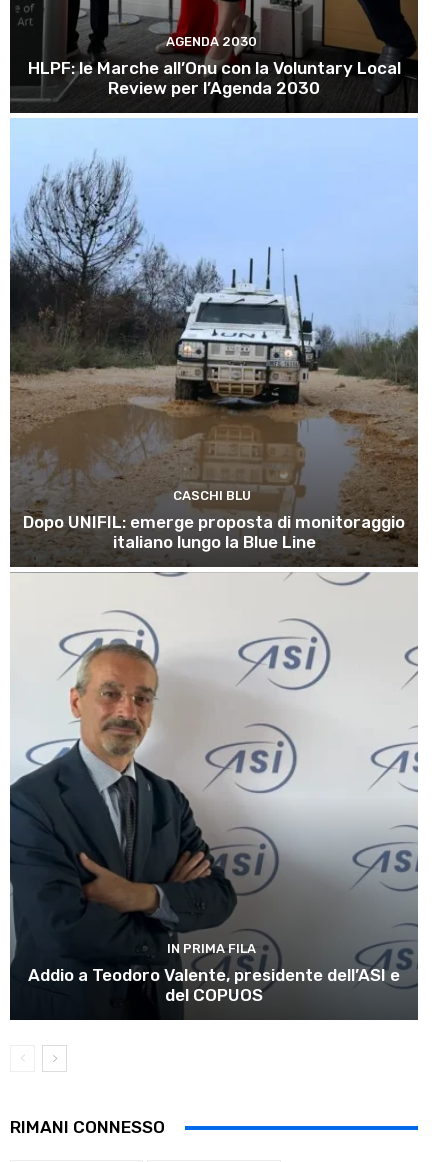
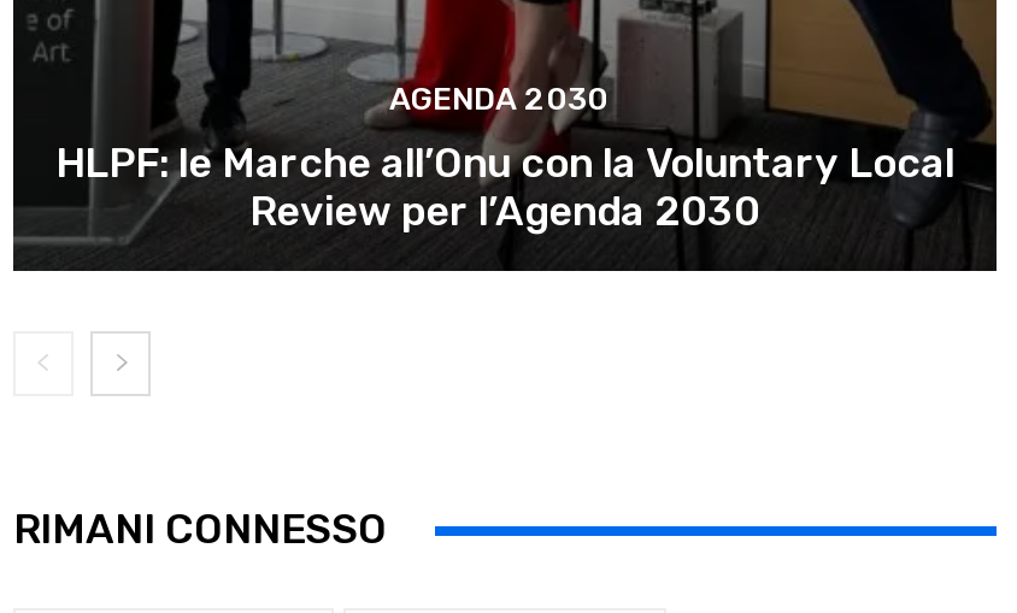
- [image]
- CASCHI BLU
- Dopo UNIFIL: emerge proposta di monitoraggio
- italiano lungo la Blue Line

- [image]
- IN PRIMA FILA
- Addio a Teodoro Valente, presidente dell’ASI e
- del COPUOS
